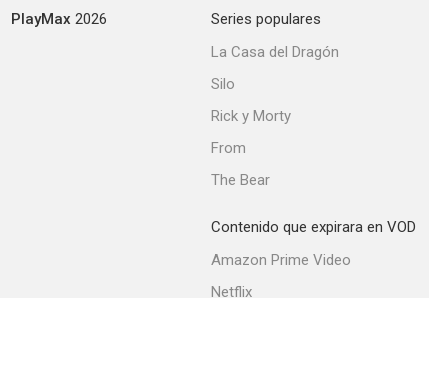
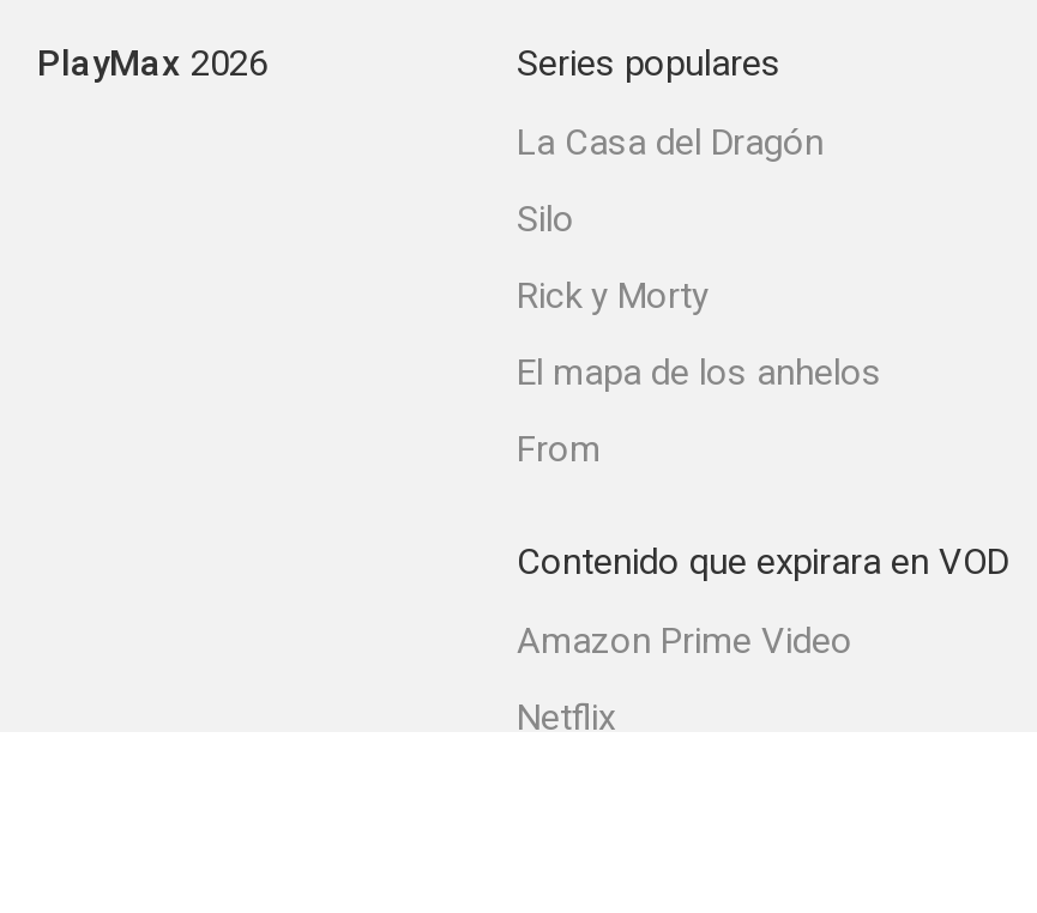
+ El mapa de los anhelos

moved down: From

- The Bear
